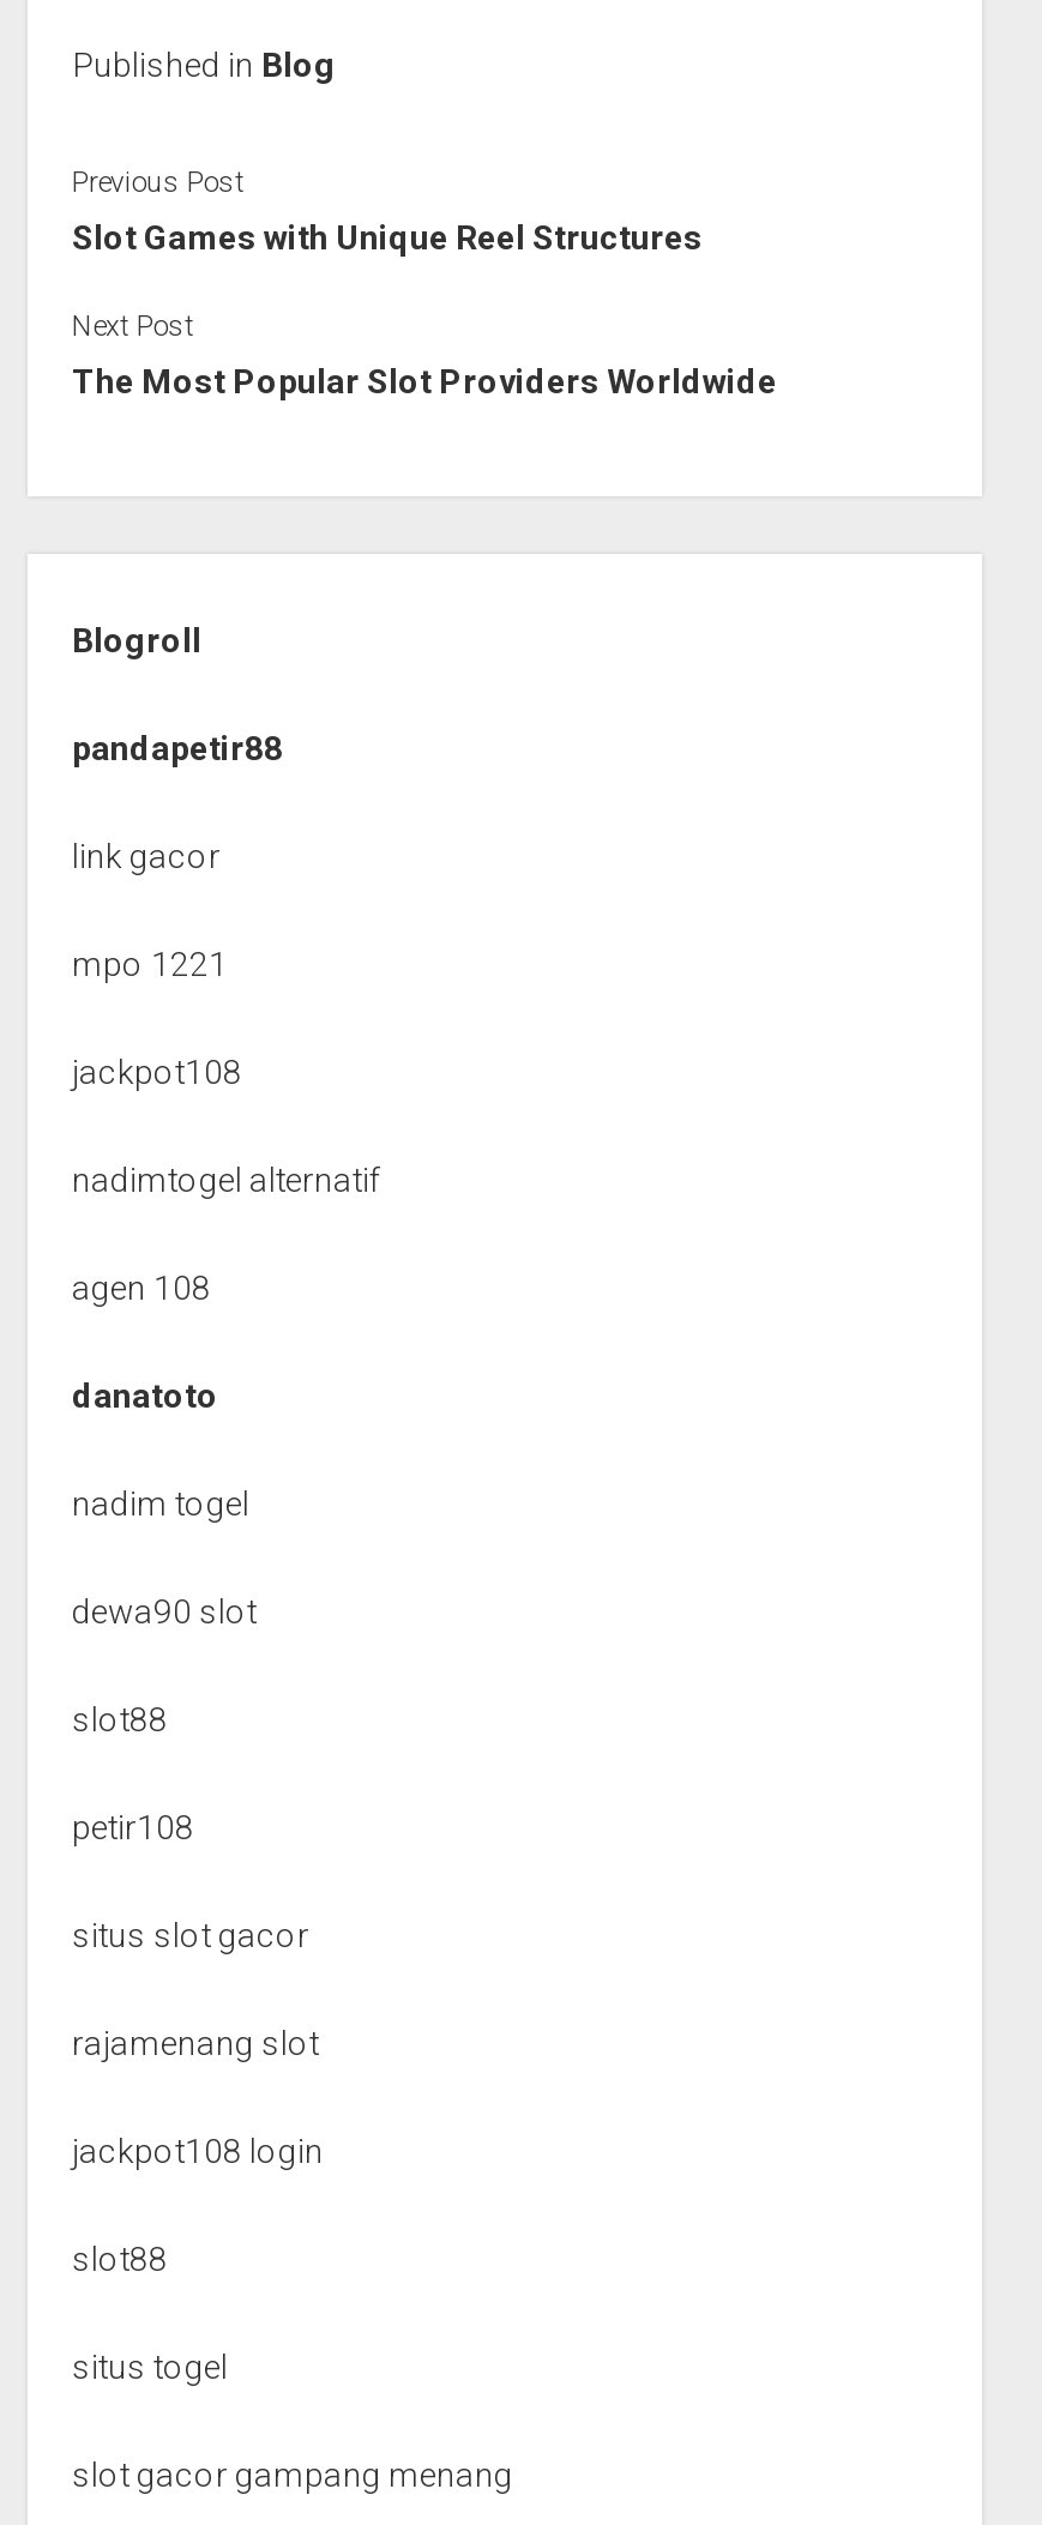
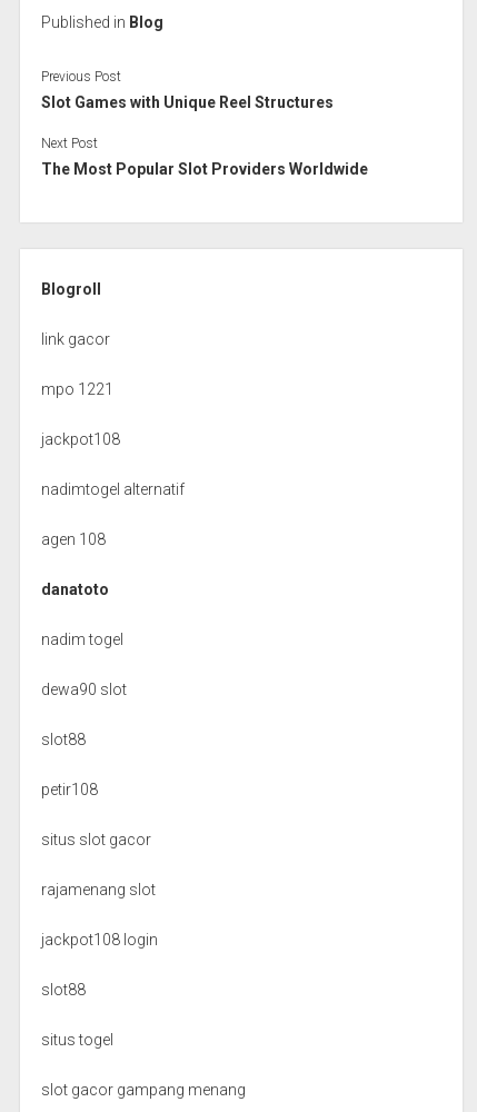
- pandapetir88
